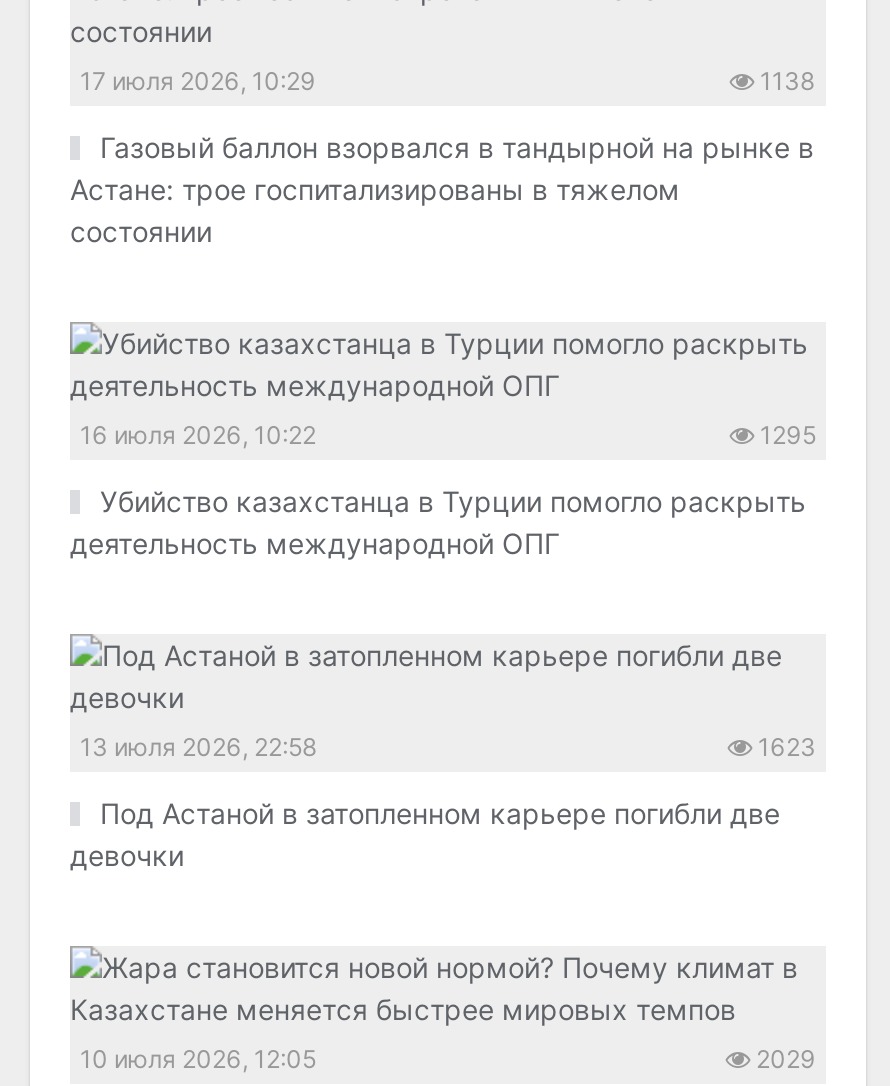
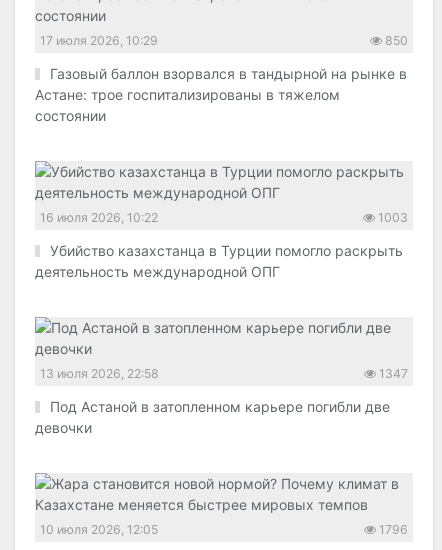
- 1138
+ 850

- 1295
+ 1003

- 1623
+ 1347

- 2029
+ 1796
